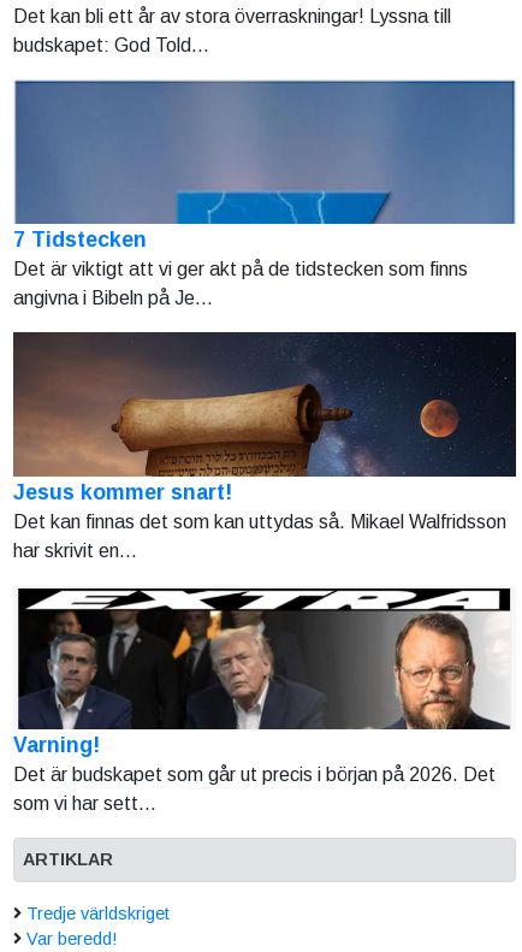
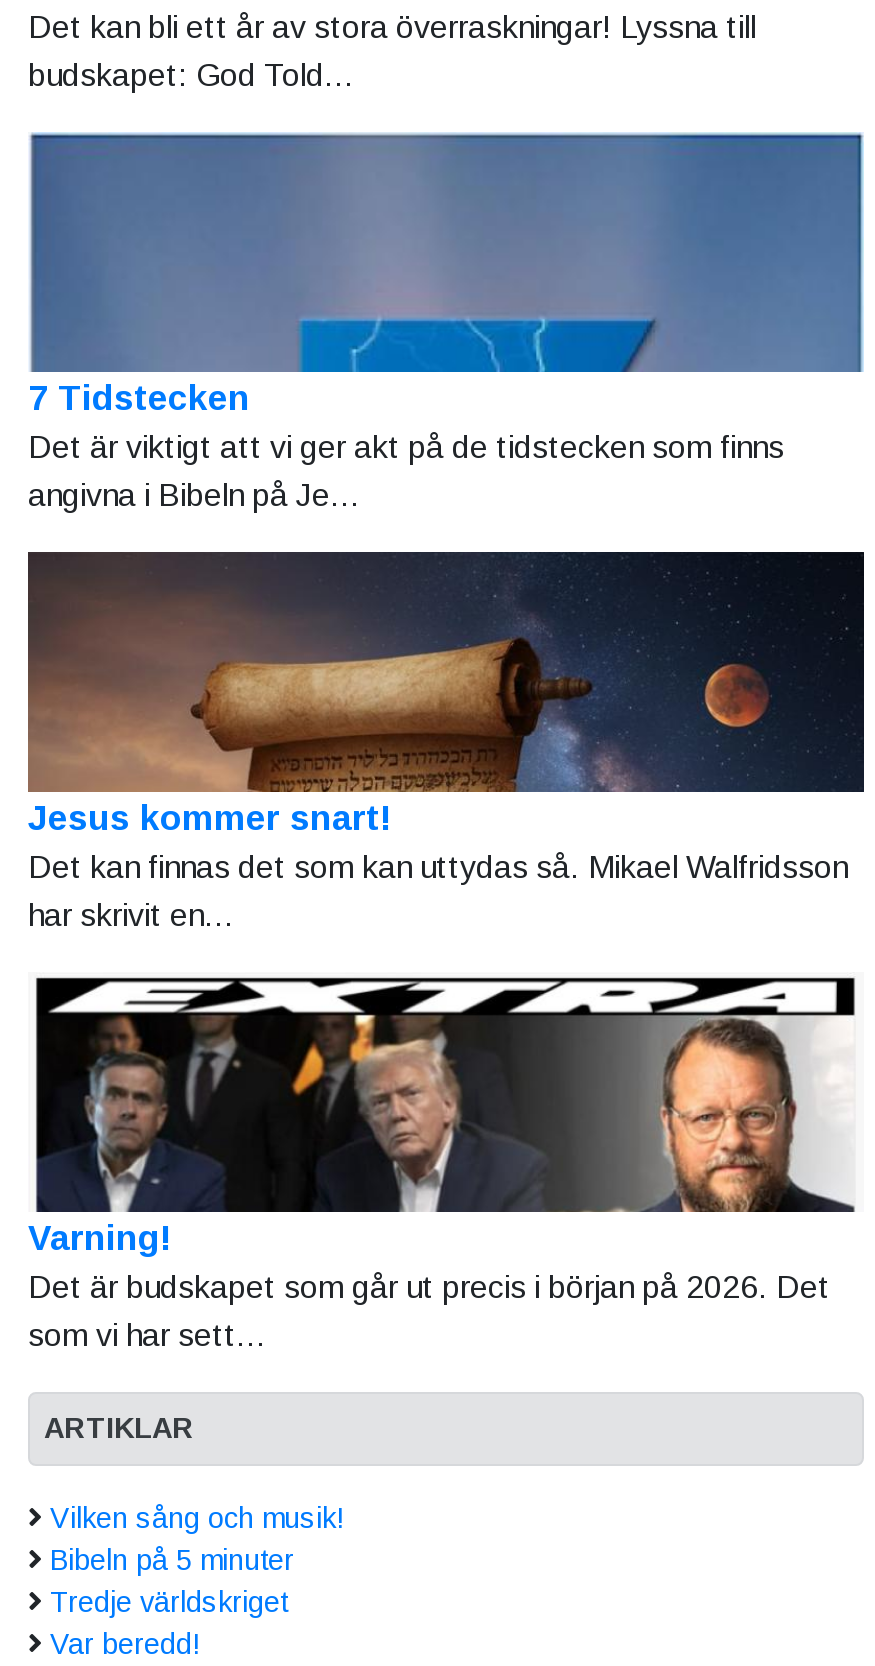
+ Vilken sång och musik!
+ Bibeln på 5 minuter
